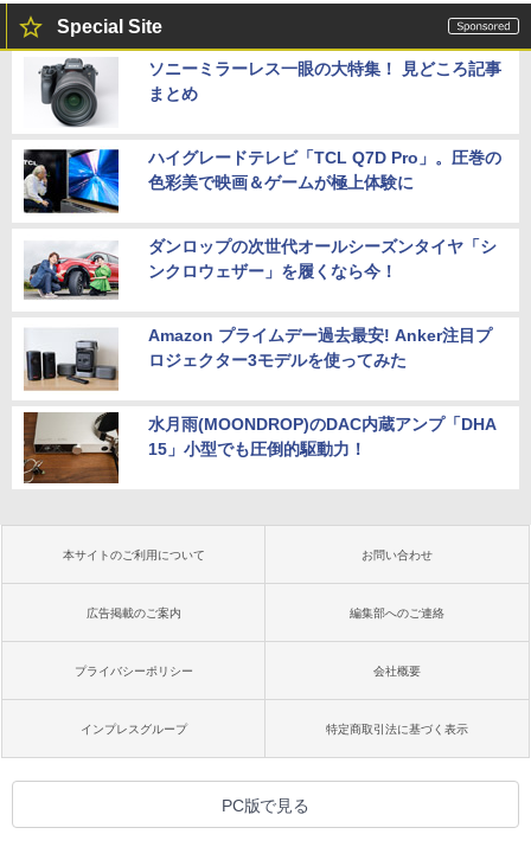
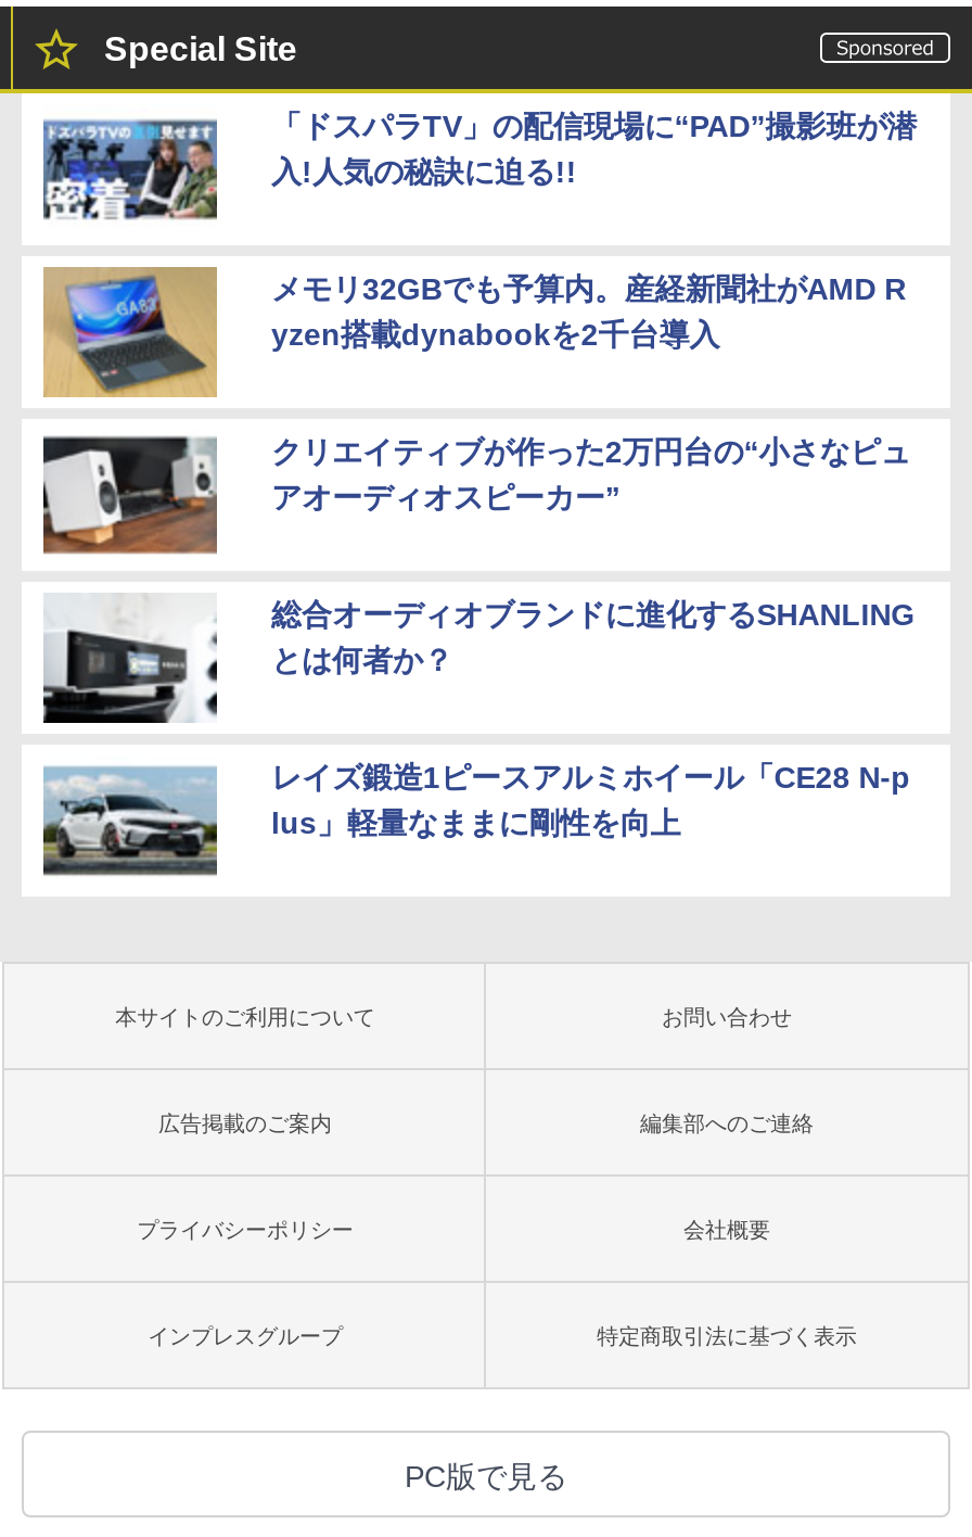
- [image]
- ソニーミラーレス一眼の大特集！ 見どころ記事
- まとめ
+ [image]
+ 「ドスパラTV」の配信現場に“PAD”撮影班が潜
+ 入!人気の秘訣に迫る!!

- [image]
- ハイグレードテレビ「TCL Q7D Pro」。圧巻の
- 色彩美で映画＆ゲームが極上体験に
+ [image]
+ メモリ32GBでも予算内。産経新聞社がAMD R
+ yzen搭載dynabookを2千台導入

- [image]
- ダンロップの次世代オールシーズンタイヤ「シ
- ンクロウェザー」を履くなら今！
+ [image]
+ クリエイティブが作った2万円台の“小さなピュ
+ アオーディオスピーカー”

- [image]
- Amazon プライムデー過去最安! Anker注目プ
- ロジェクター3モデルを使ってみた
+ [image]
+ 総合オーディオブランドに進化するSHANLING
+ とは何者か？

- [image]
- 水月雨(MOONDROP)のDAC内蔵アンプ「DHA
- 15」小型でも圧倒的駆動力！
+ [image]
+ レイズ鍛造1ピースアルミホイール「CE28 N-p
+ lus」軽量なままに剛性を向上
